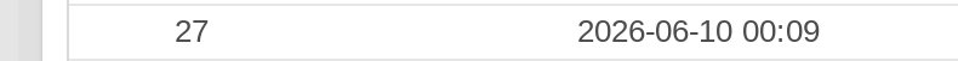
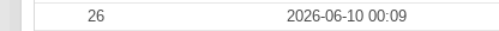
- 27
+ 26
